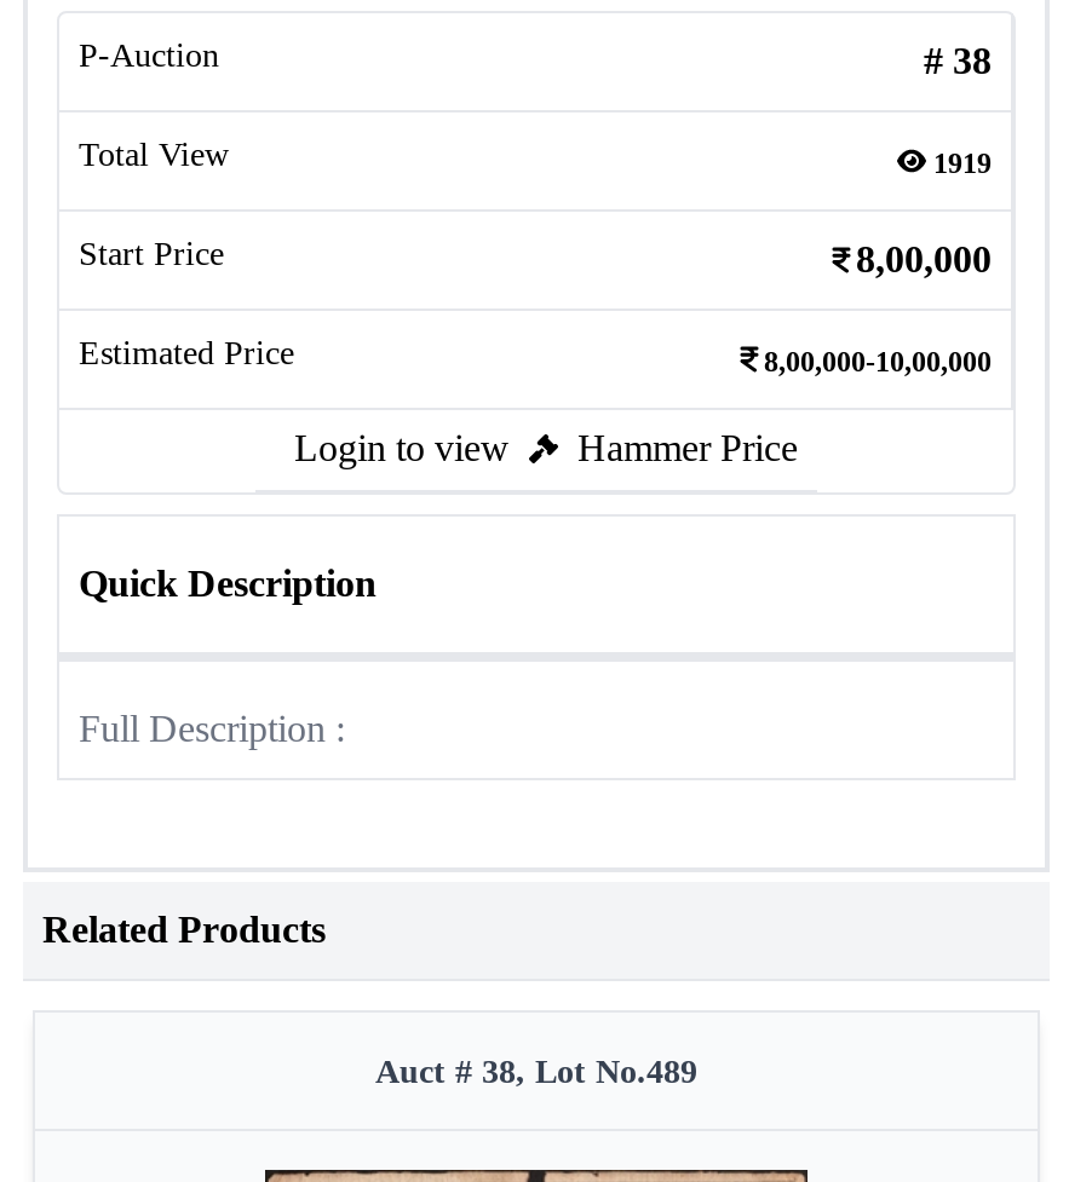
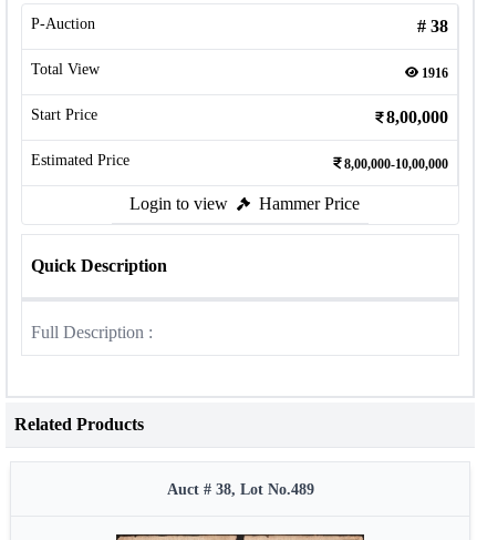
- 1919
+ 1916
